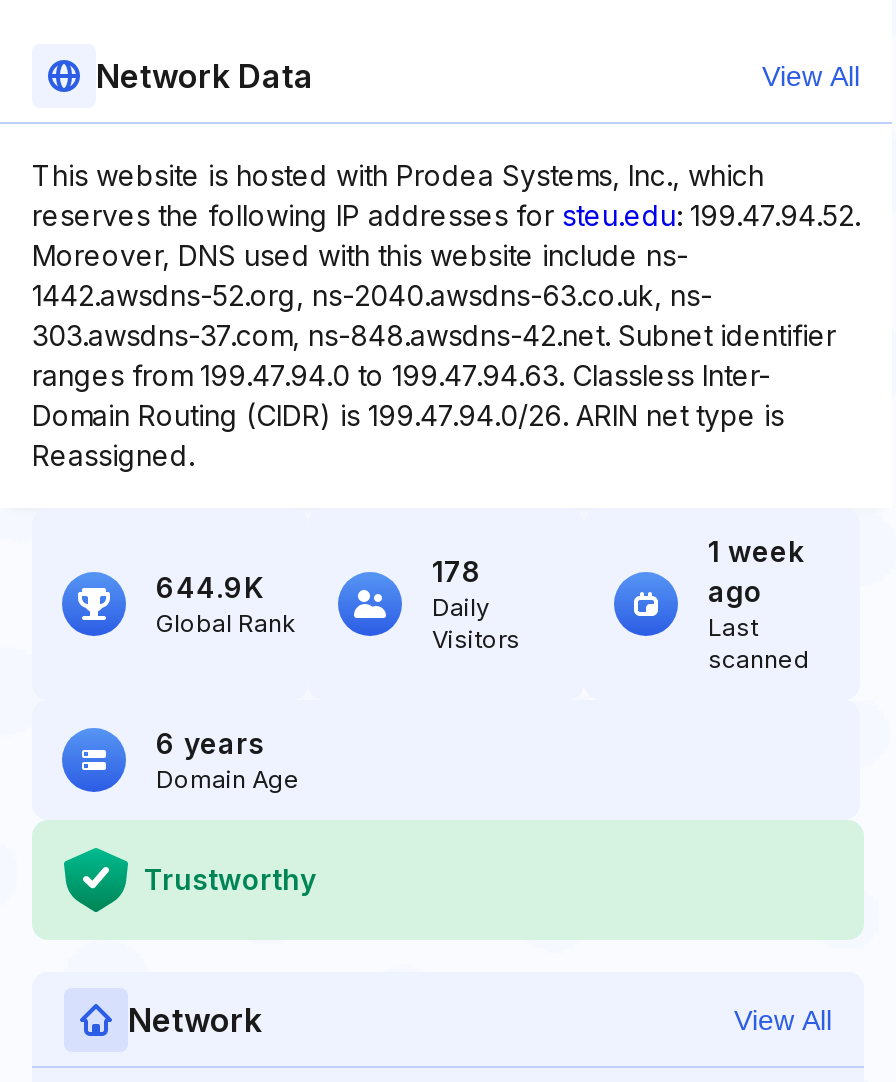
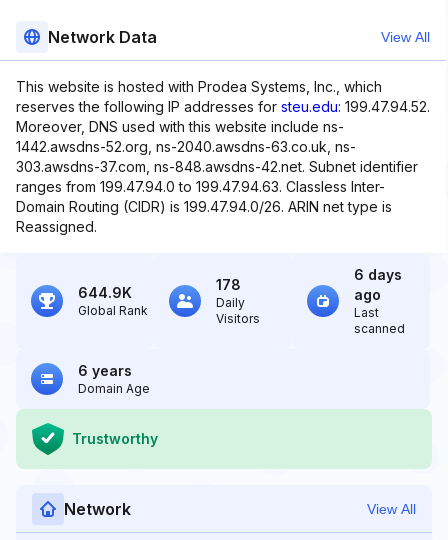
- 1 week
+ 6 days
